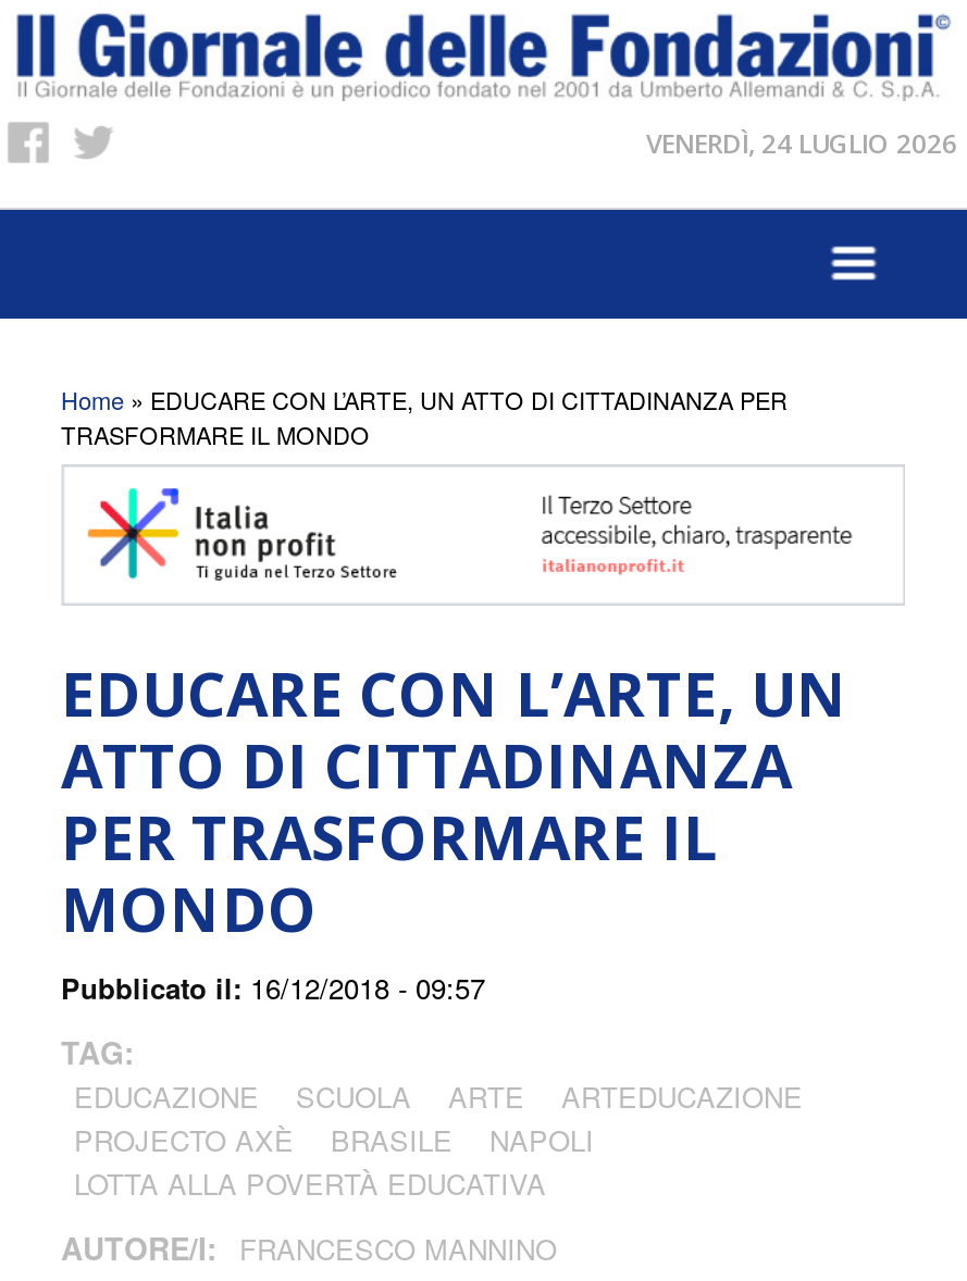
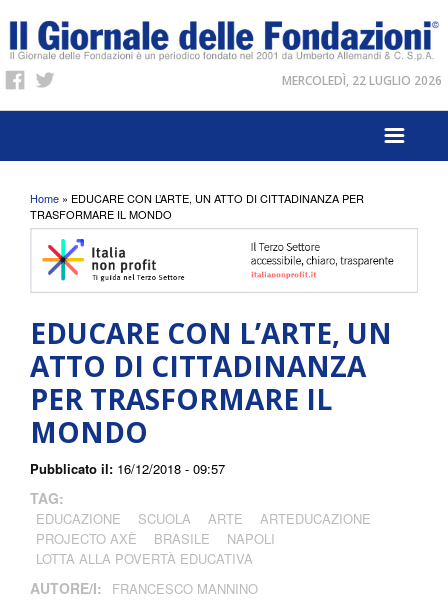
- VENERDÌ, 24 LUGLIO 2026
+ MERCOLEDÌ, 22 LUGLIO 2026
